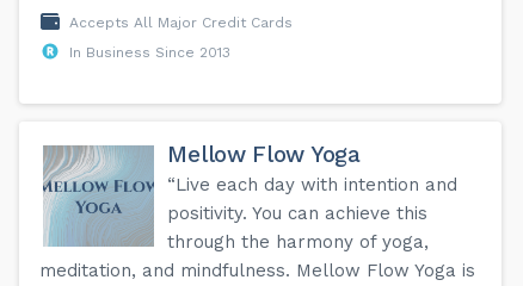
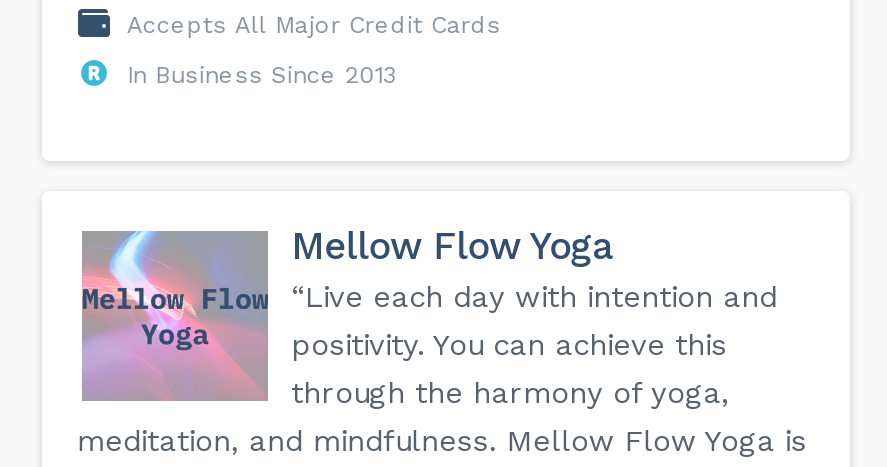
- [image]
+ [image]
